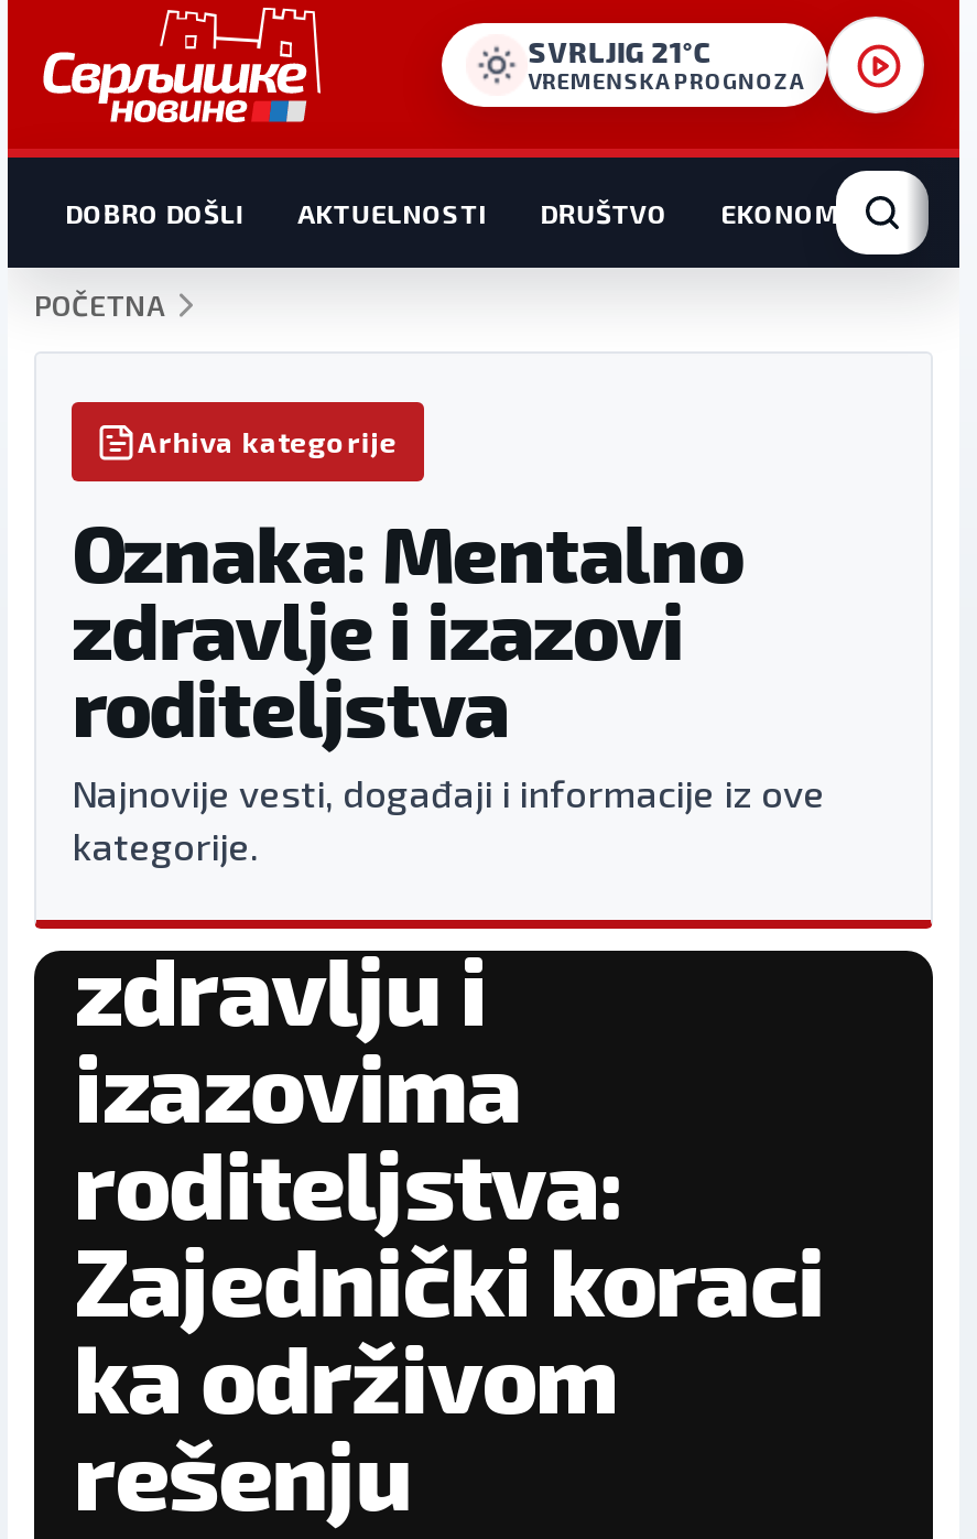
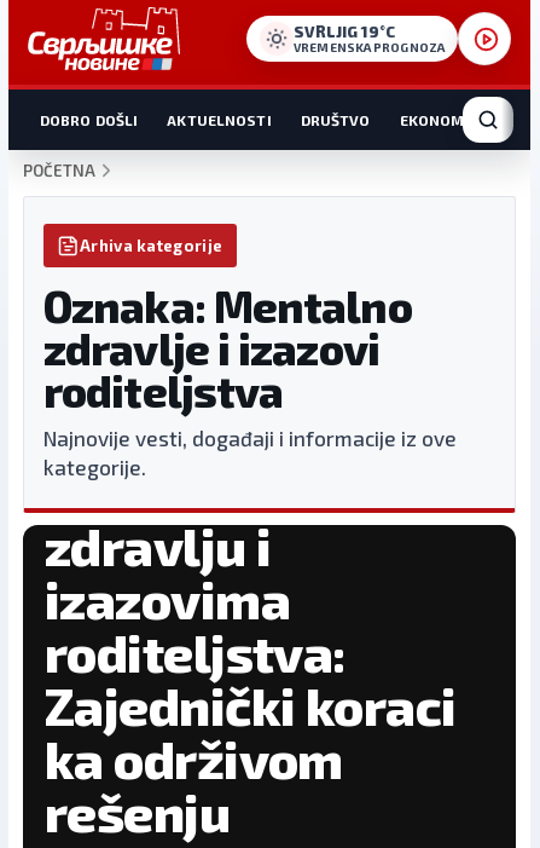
- SVRLJIG 21°C
+ SVRLJIG 19°C
